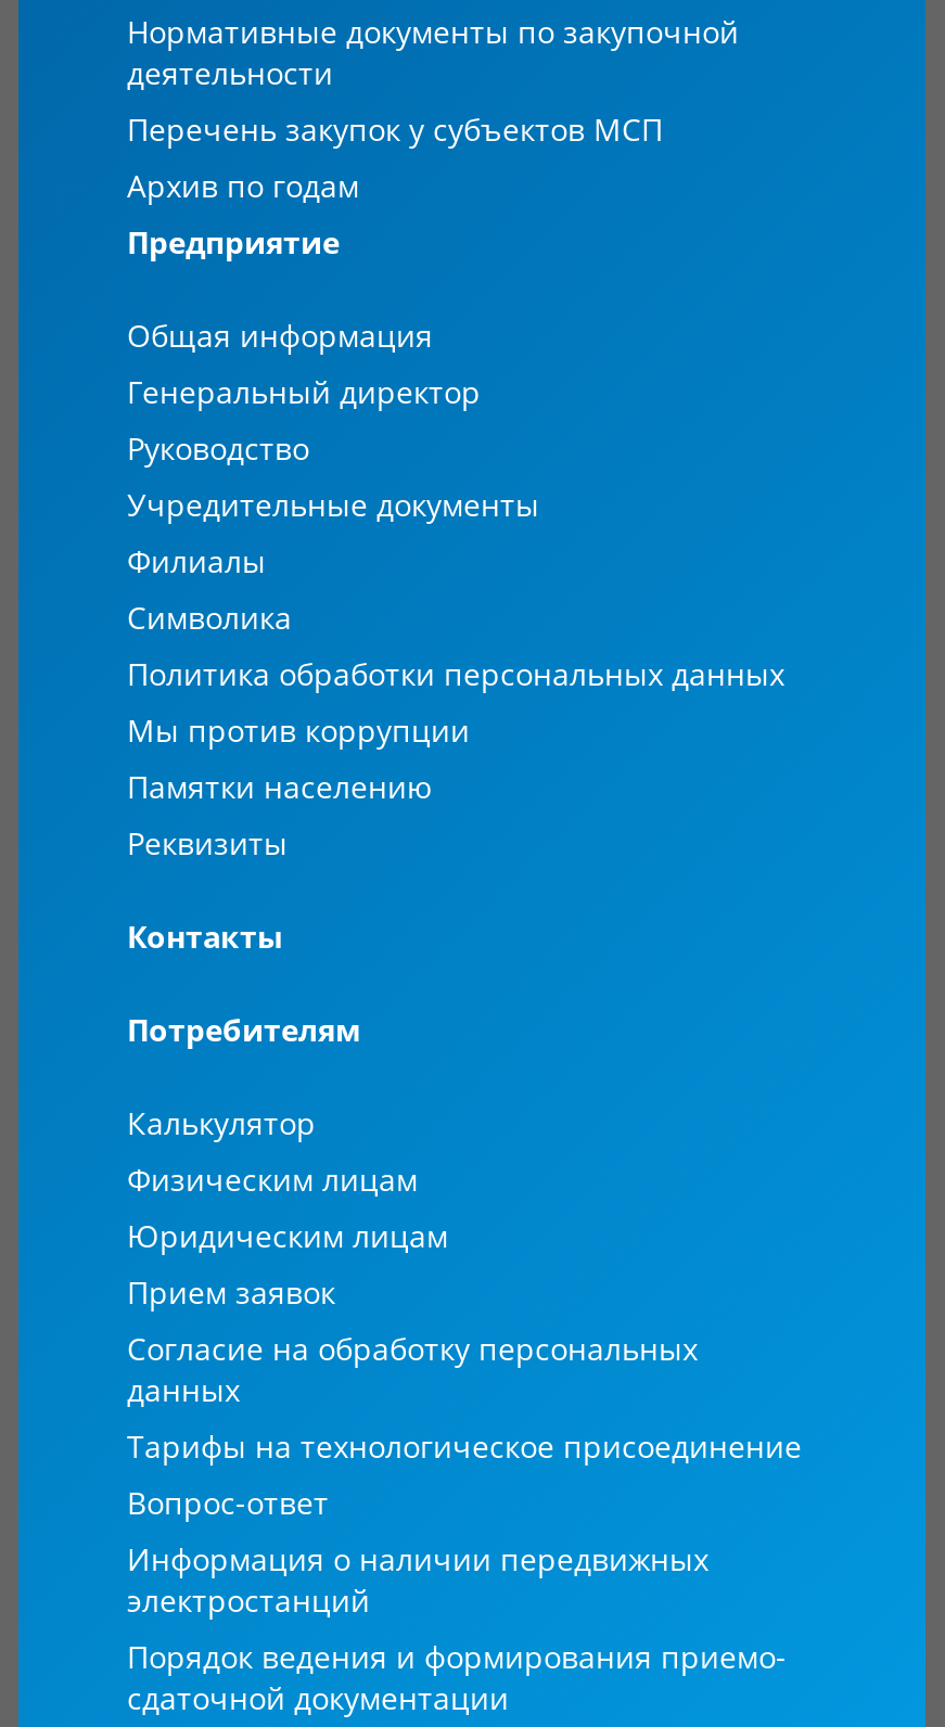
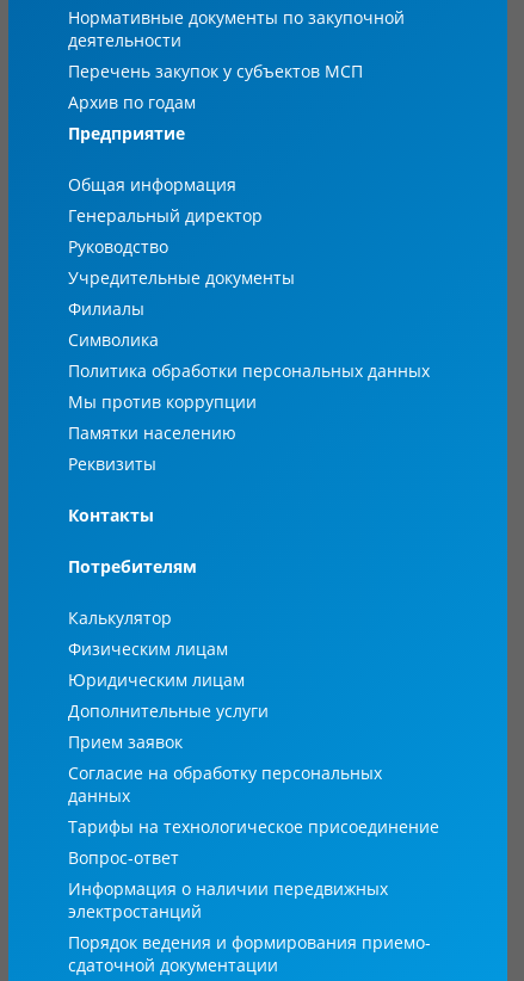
+ Дополнительные услуги
